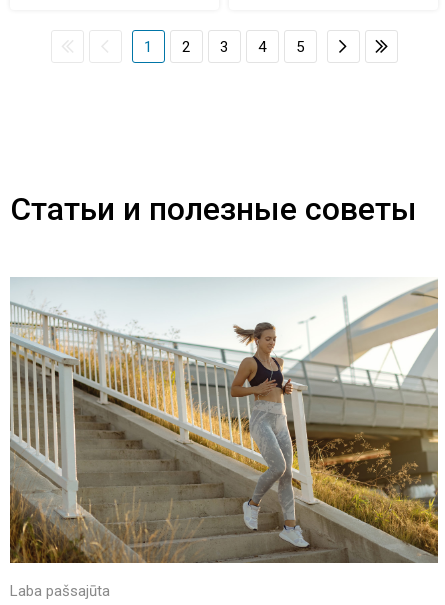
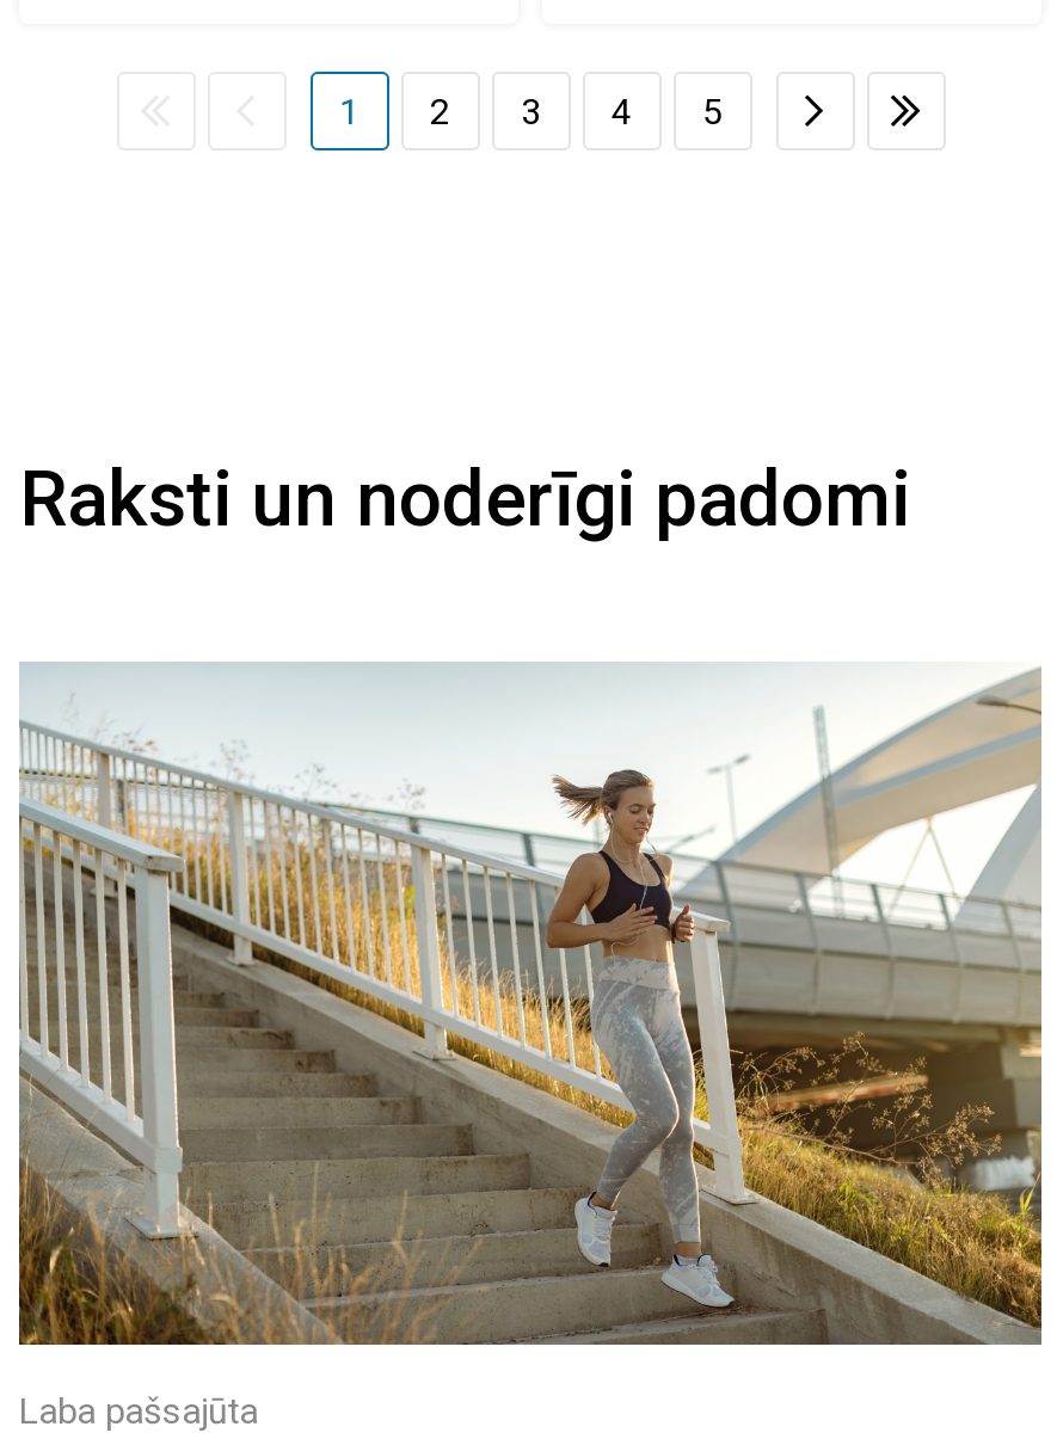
- Статьи и полезные советы
+ Raksti un noderīgi padomi
